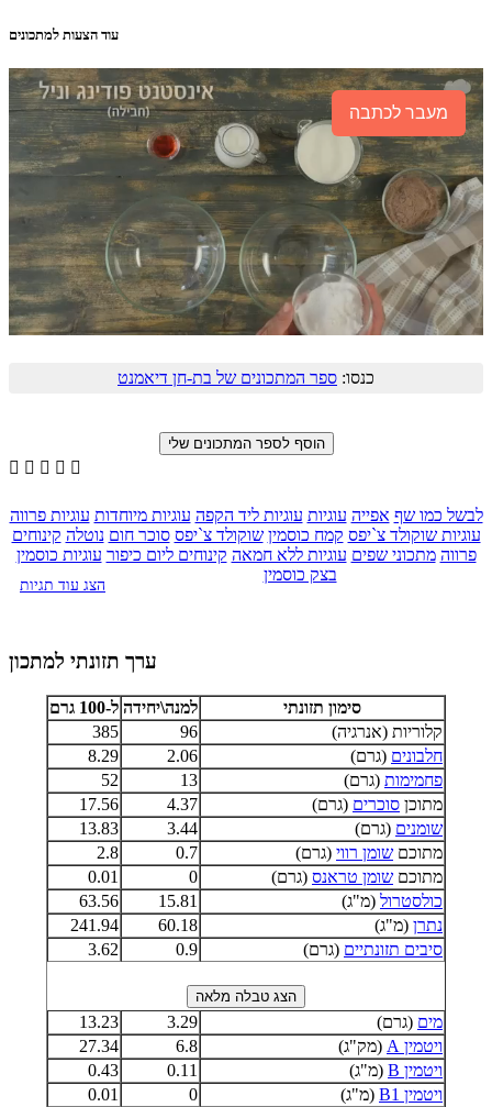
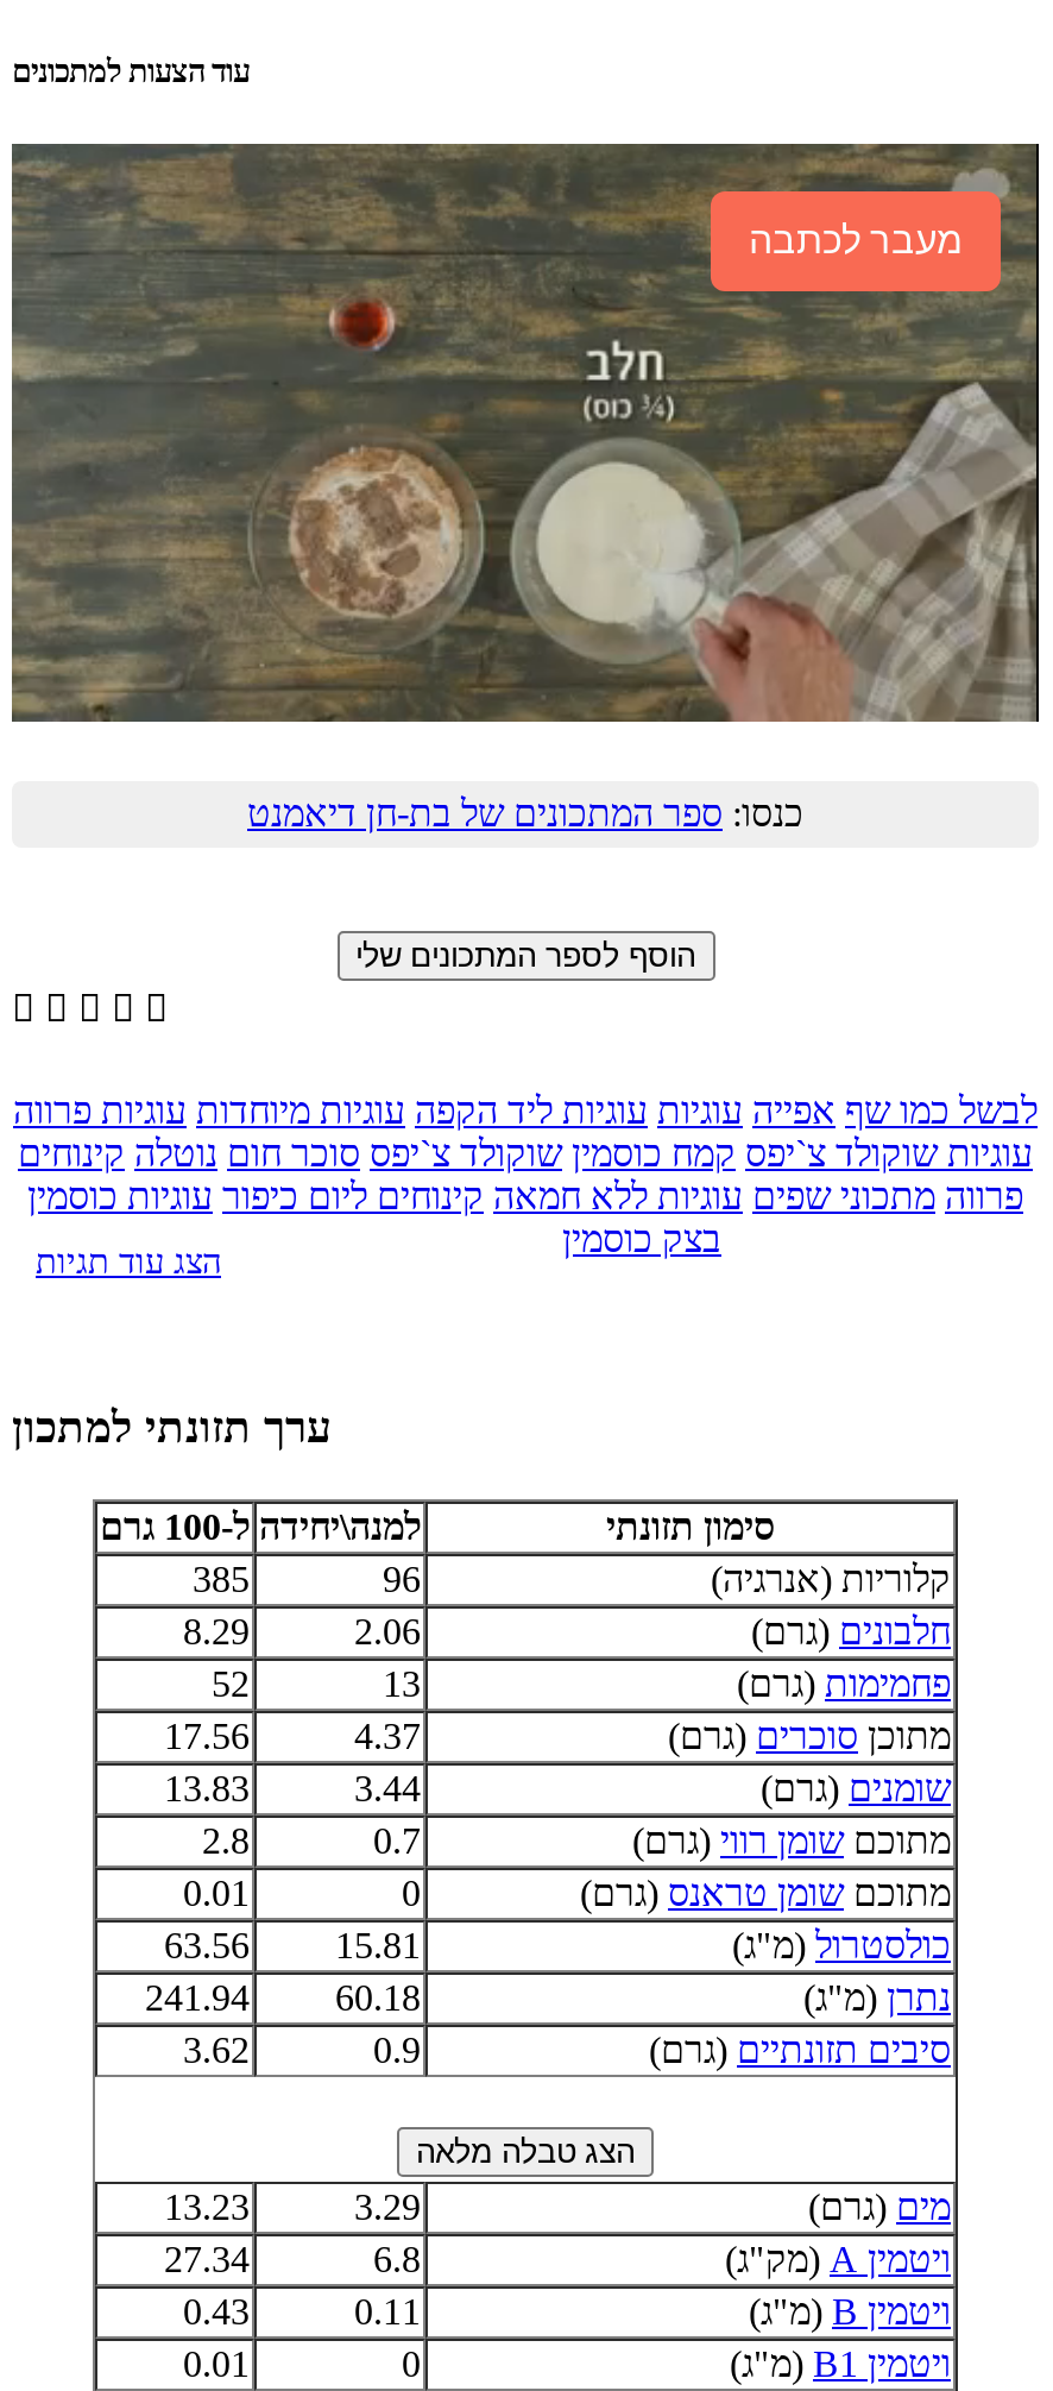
- [image]
+ [image]
